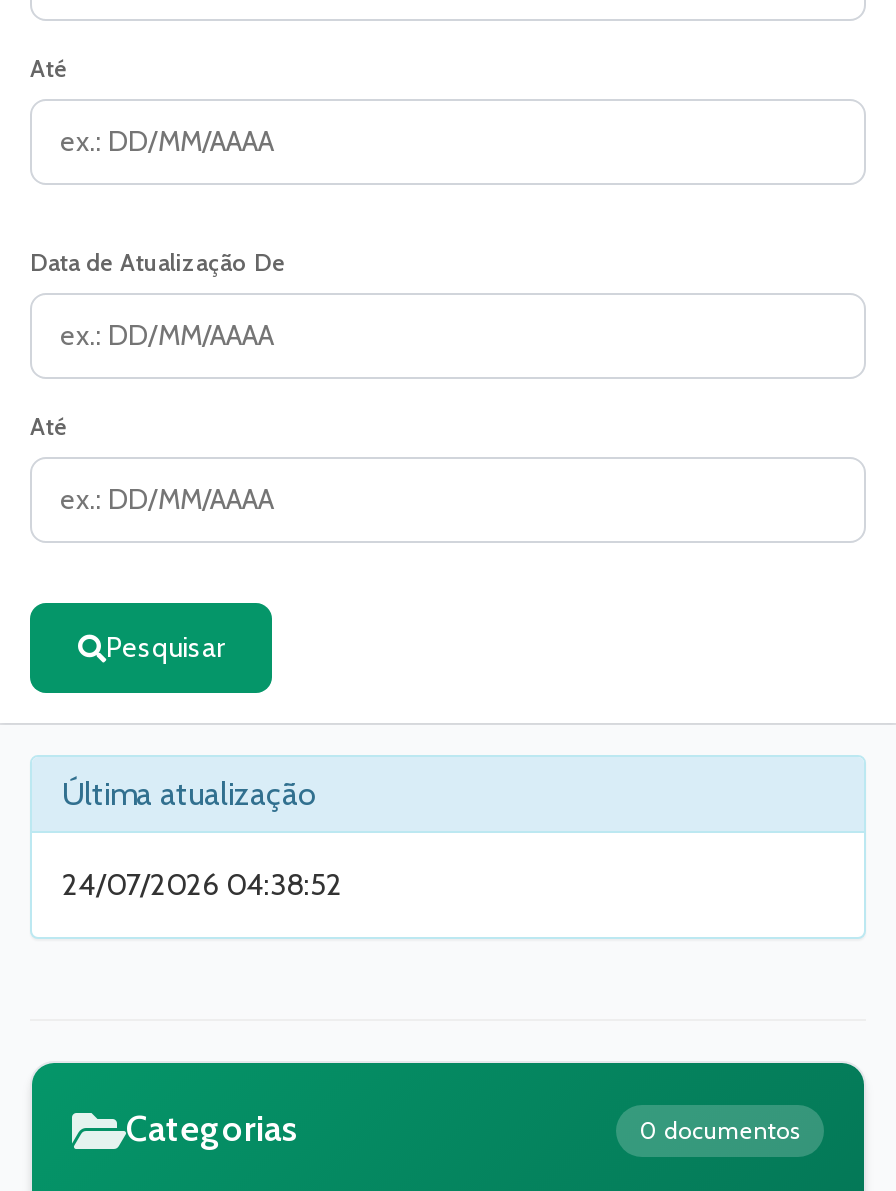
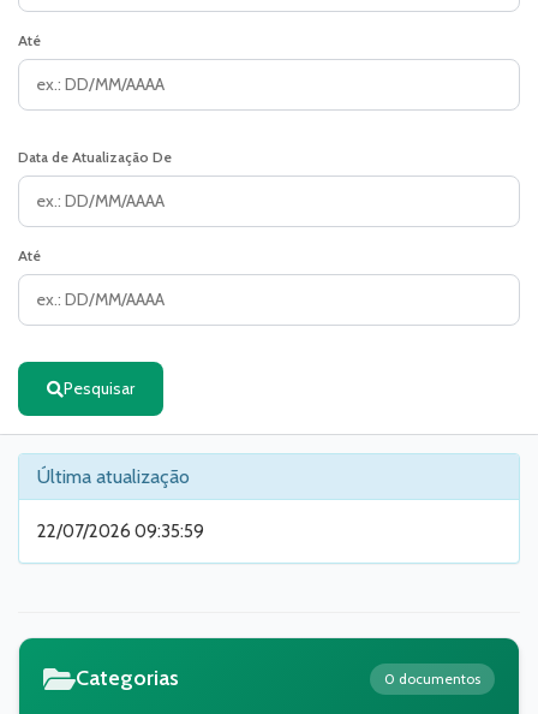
- 24/07/2026 04:38:52
+ 22/07/2026 09:35:59
